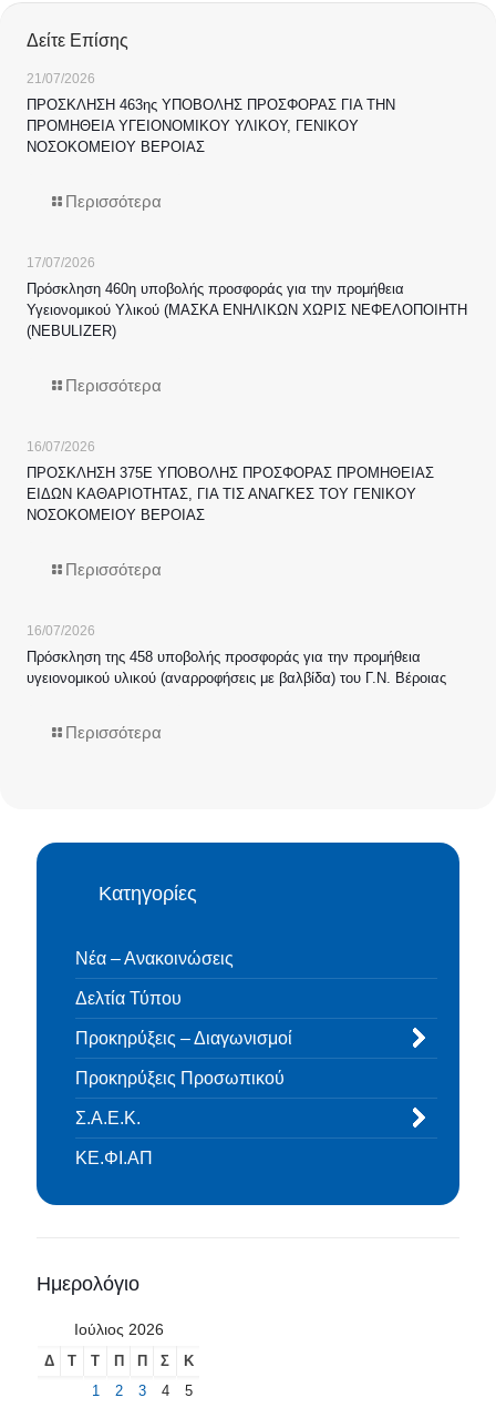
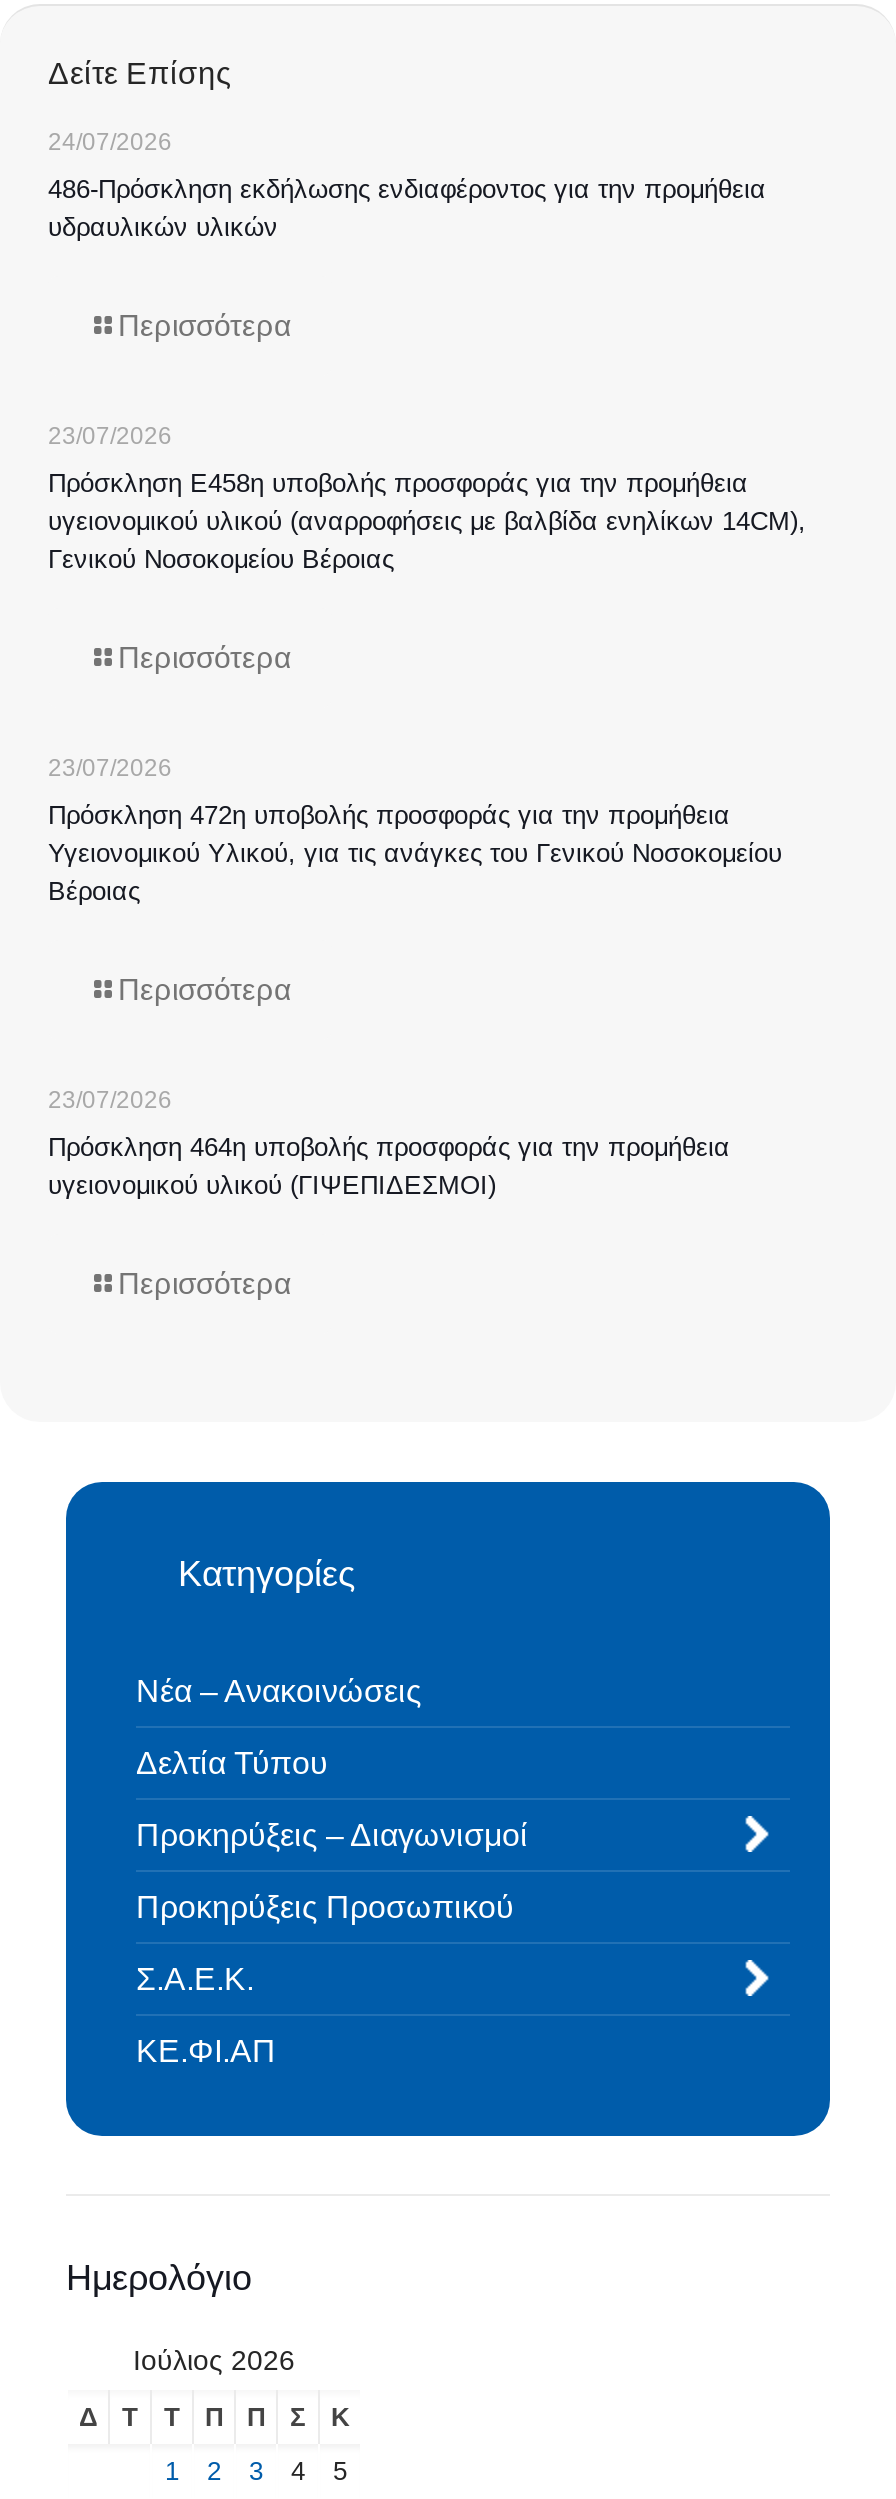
- 21/07/2026
+ 24/07/2026

- ΠΡΟΣΚΛΗΣΗ 463ης ΥΠΟΒΟΛΗΣ ΠΡΟΣΦΟΡΑΣ ΓΙΑ ΤΗΝ
- ΠΡΟΜΗΘΕΙΑ ΥΓΕΙΟΝΟΜΙΚΟΥ ΥΛΙΚΟΥ, ΓΕΝΙΚΟΥ
- ΝΟΣΟΚΟΜΕΙΟΥ ΒΕΡΟΙΑΣ
+ 486-Πρόσκληση εκδήλωσης ενδιαφέροντος για την προμήθεια
+ υδραυλικών υλικών

- 17/07/2026
+ 23/07/2026

- Πρόσκληση 460η υποβολής προσφοράς για την προμήθεια
- Υγειονομικού Υλικού (ΜΑΣΚΑ ΕΝΗΛΙΚΩΝ ΧΩΡΙΣ ΝΕΦΕΛΟΠΟΙΗΤΗ
- (NEBULIZER)
+ Πρόσκληση E458η υποβολής προσφοράς για την προμήθεια
+ υγειονομικού υλικού (αναρροφήσεις με βαλβίδα ενηλίκων 14CM),
+ Γενικού Νοσοκομείου Βέροιας

- 16/07/2026
+ 23/07/2026

- ΠΡΟΣΚΛΗΣΗ 375Ε ΥΠΟΒΟΛΗΣ ΠΡΟΣΦΟΡΑΣ ΠΡΟΜΗΘΕΙΑΣ
- ΕΙΔΩΝ ΚΑΘΑΡΙΟΤΗΤΑΣ, ΓΙΑ ΤΙΣ ΑΝΑΓΚΕΣ ΤΟΥ ΓΕΝΙΚΟΥ
- ΝΟΣΟΚΟΜΕΙΟΥ ΒΕΡΟΙΑΣ
+ Πρόσκληση 472η υποβολής προσφοράς για την προμήθεια
+ Υγειονομικού Υλικού, για τις ανάγκες του Γενικού Νοσοκομείου
+ Βέροιας

- 16/07/2026
+ 23/07/2026

- Πρόσκληση της 458 υποβολής προσφοράς για την προμήθεια
- υγειονομικού υλικού (αναρροφήσεις με βαλβίδα) του Γ.Ν. Βέροιας
+ Πρόσκληση 464η υποβολής προσφοράς για την προμήθεια
+ υγειονομικού υλικού (ΓΙΨΕΠΙΔΕΣΜΟΙ)
